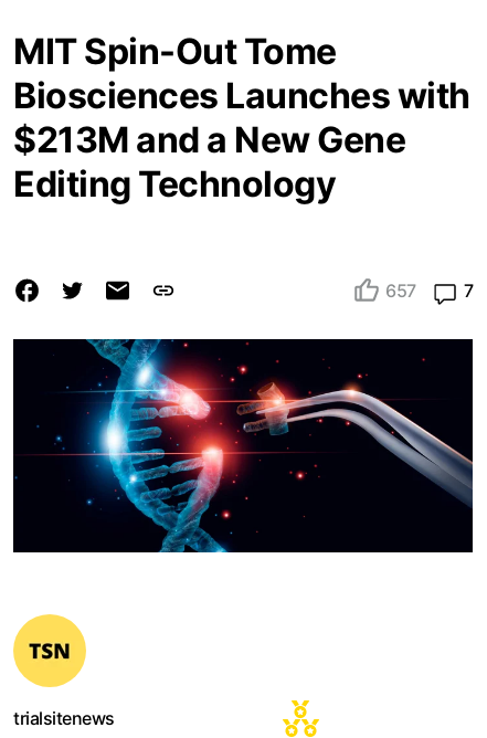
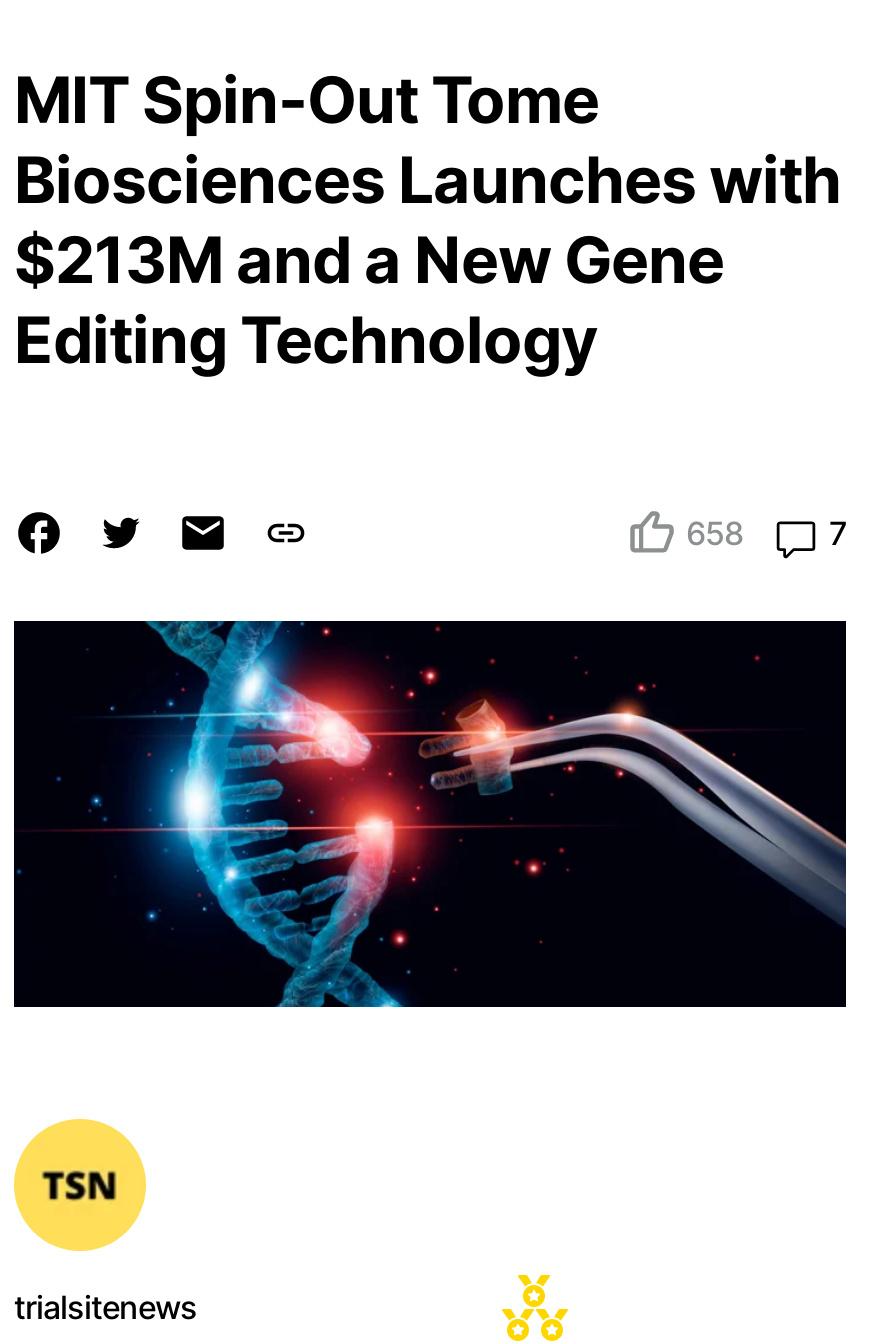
- 657
+ 658
